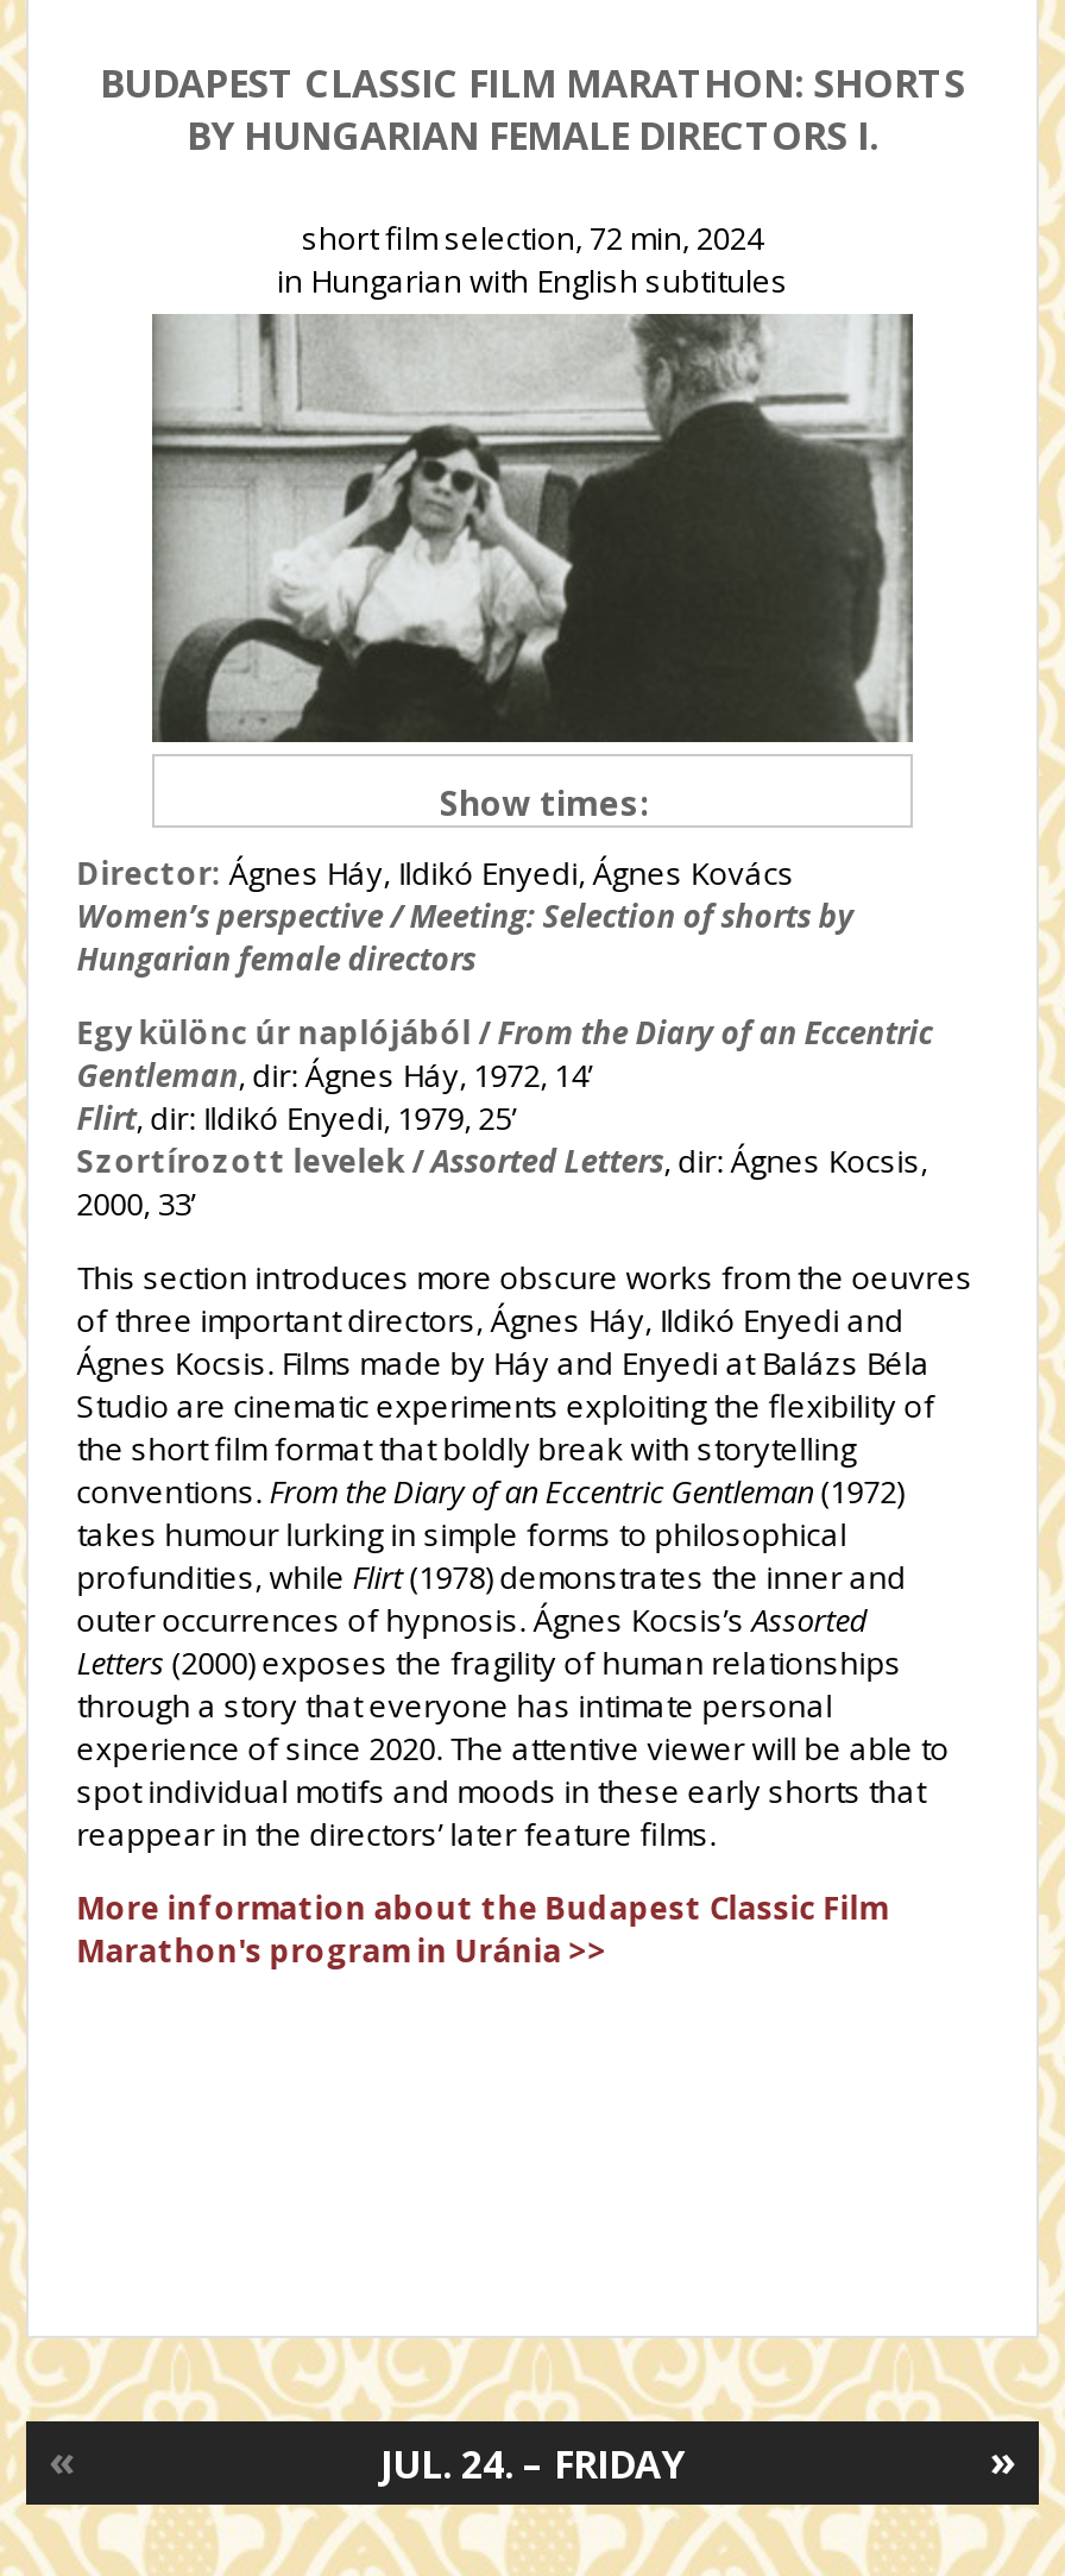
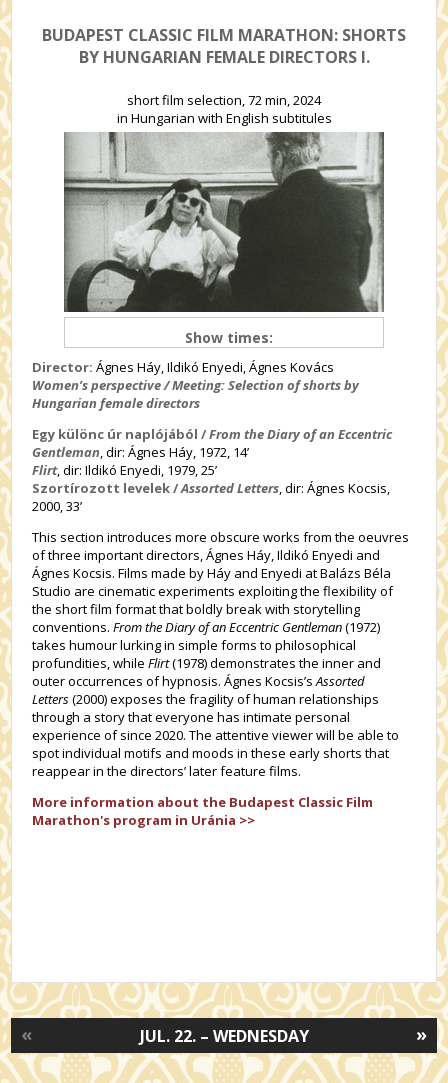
- JUL. 24. – FRIDAY
+ JUL. 22. – WEDNESDAY
